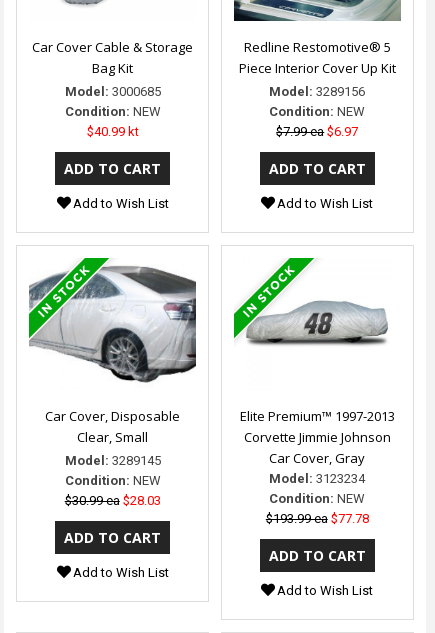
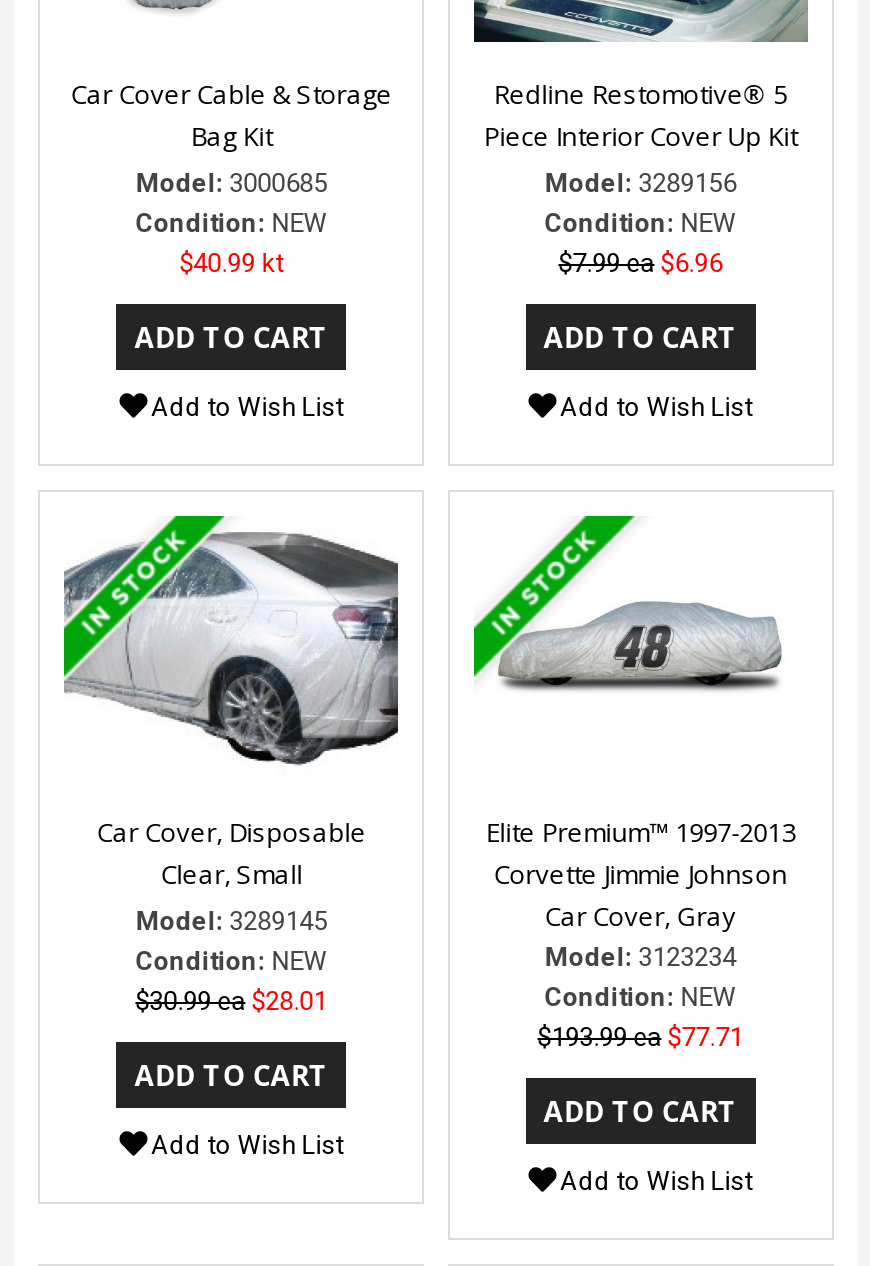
- $7.99 ea $6.97
+ $7.99 ea $6.96

- $30.99 ea $28.03
+ $30.99 ea $28.01

- $193.99 ea $77.78
+ $193.99 ea $77.71
